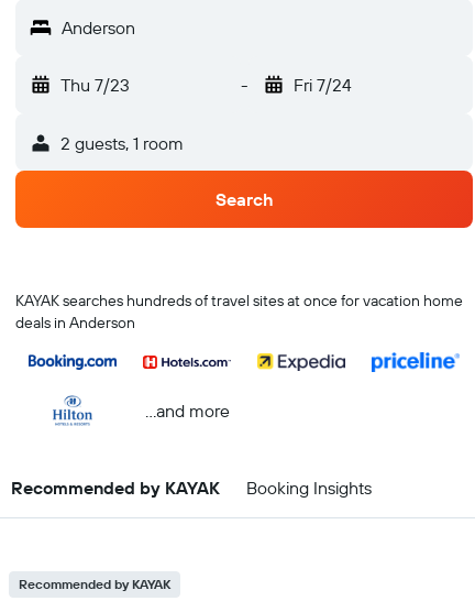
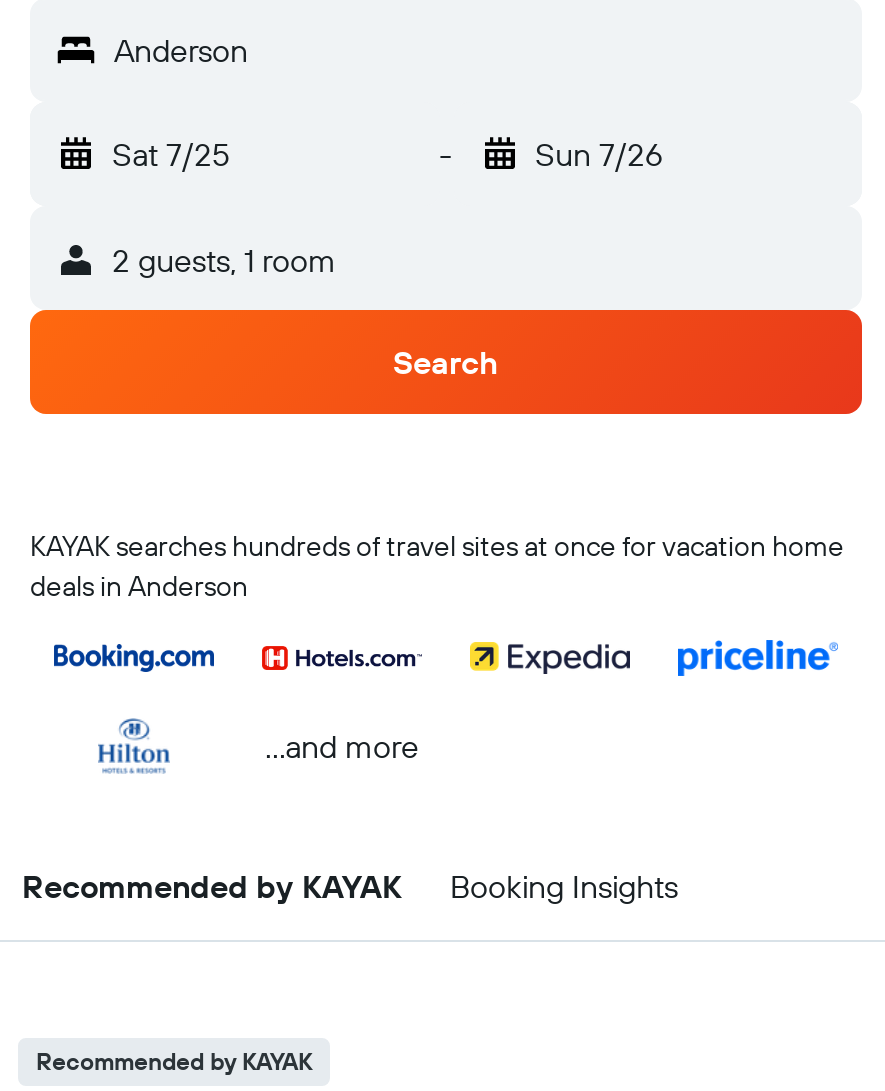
- Thu 7/23
+ Sat 7/25

- Fri 7/24
+ Sun 7/26
